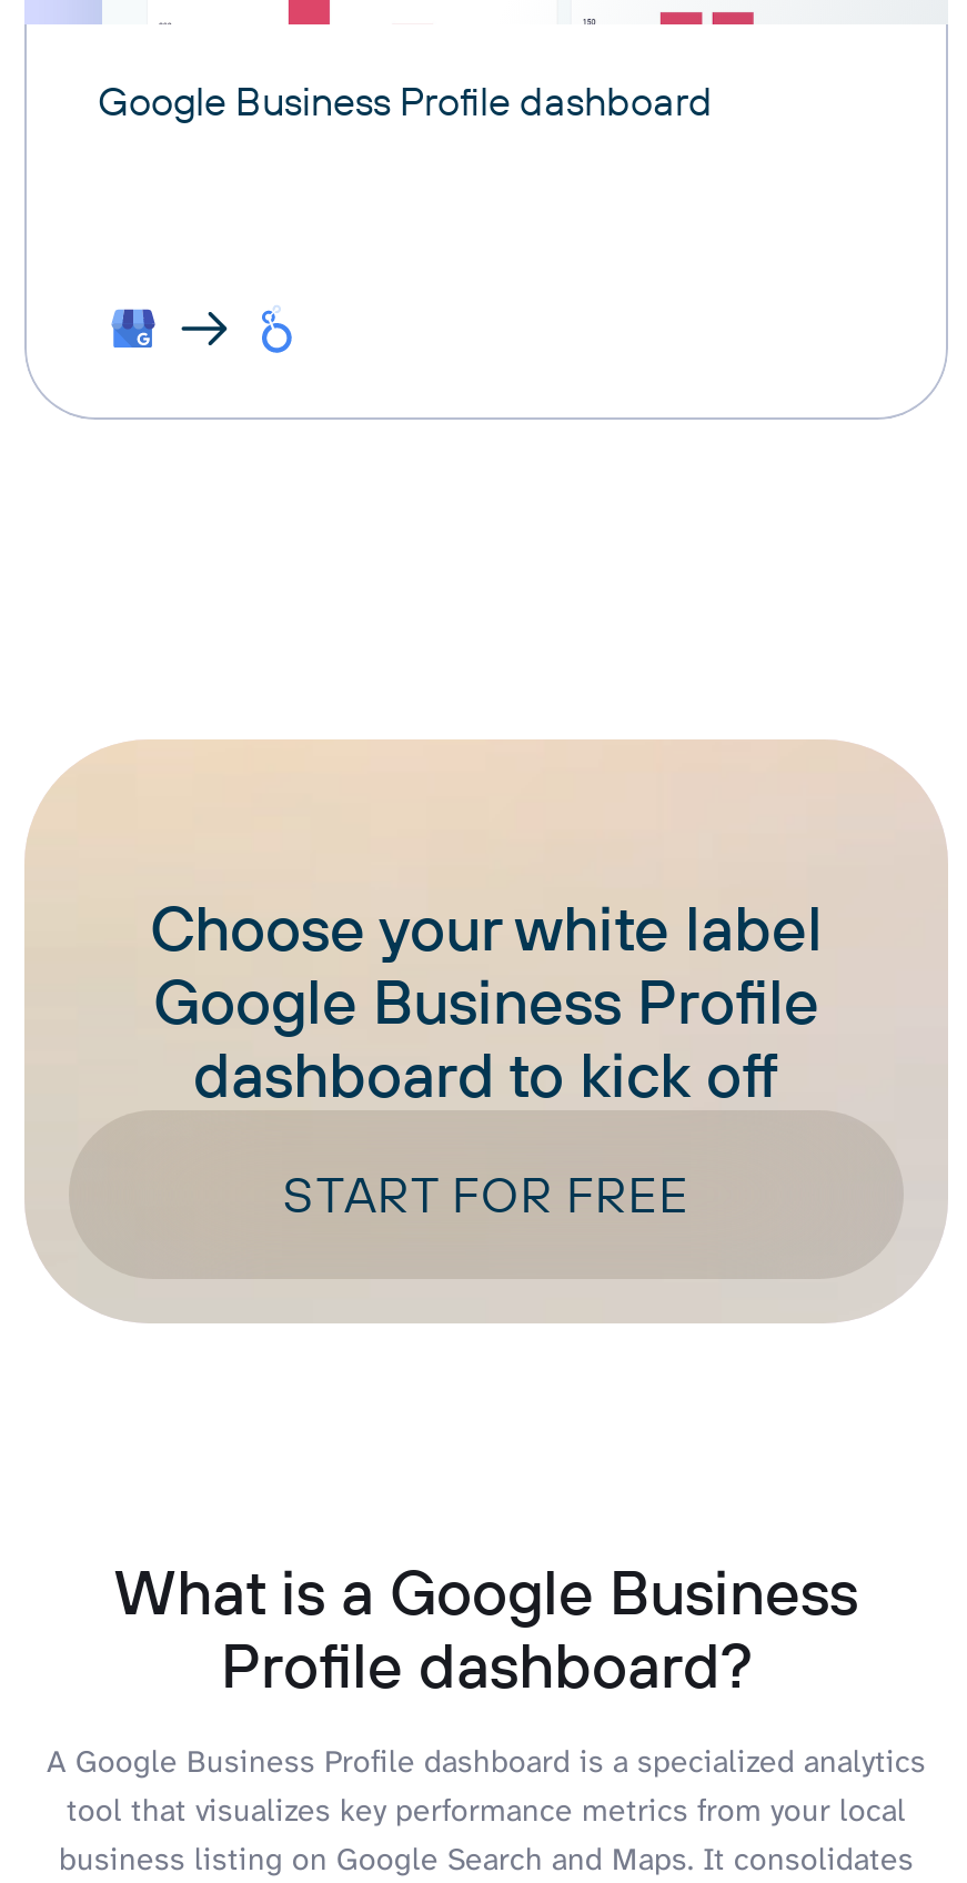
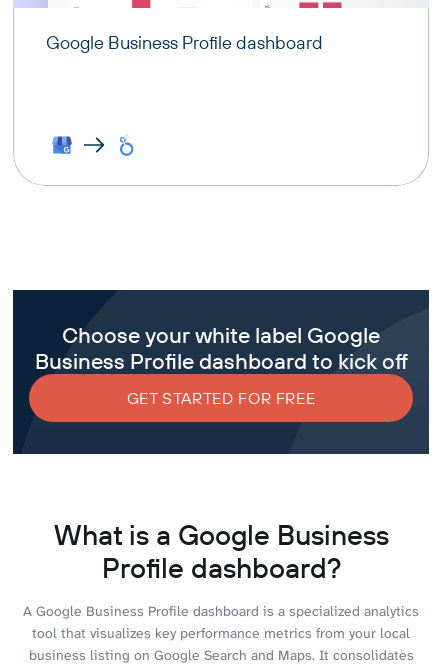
- [image]
- START FOR FREE
+ [image]
+ GET STARTED FOR FREE

- [image]
+ [image]
